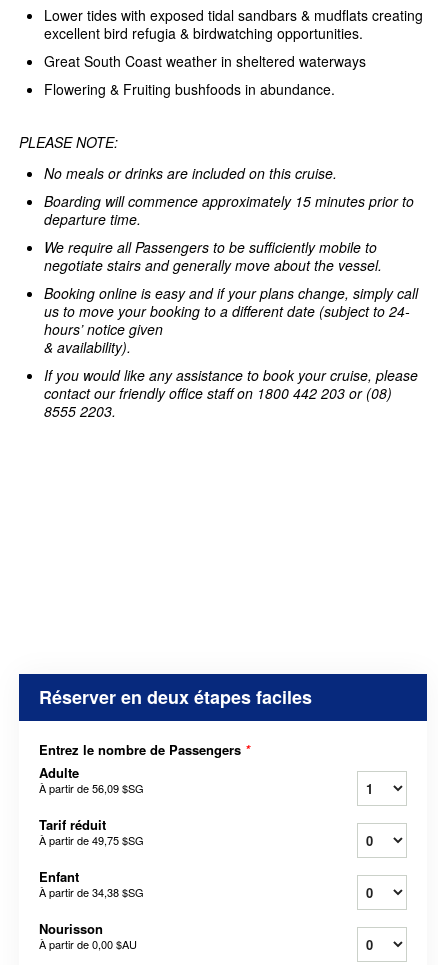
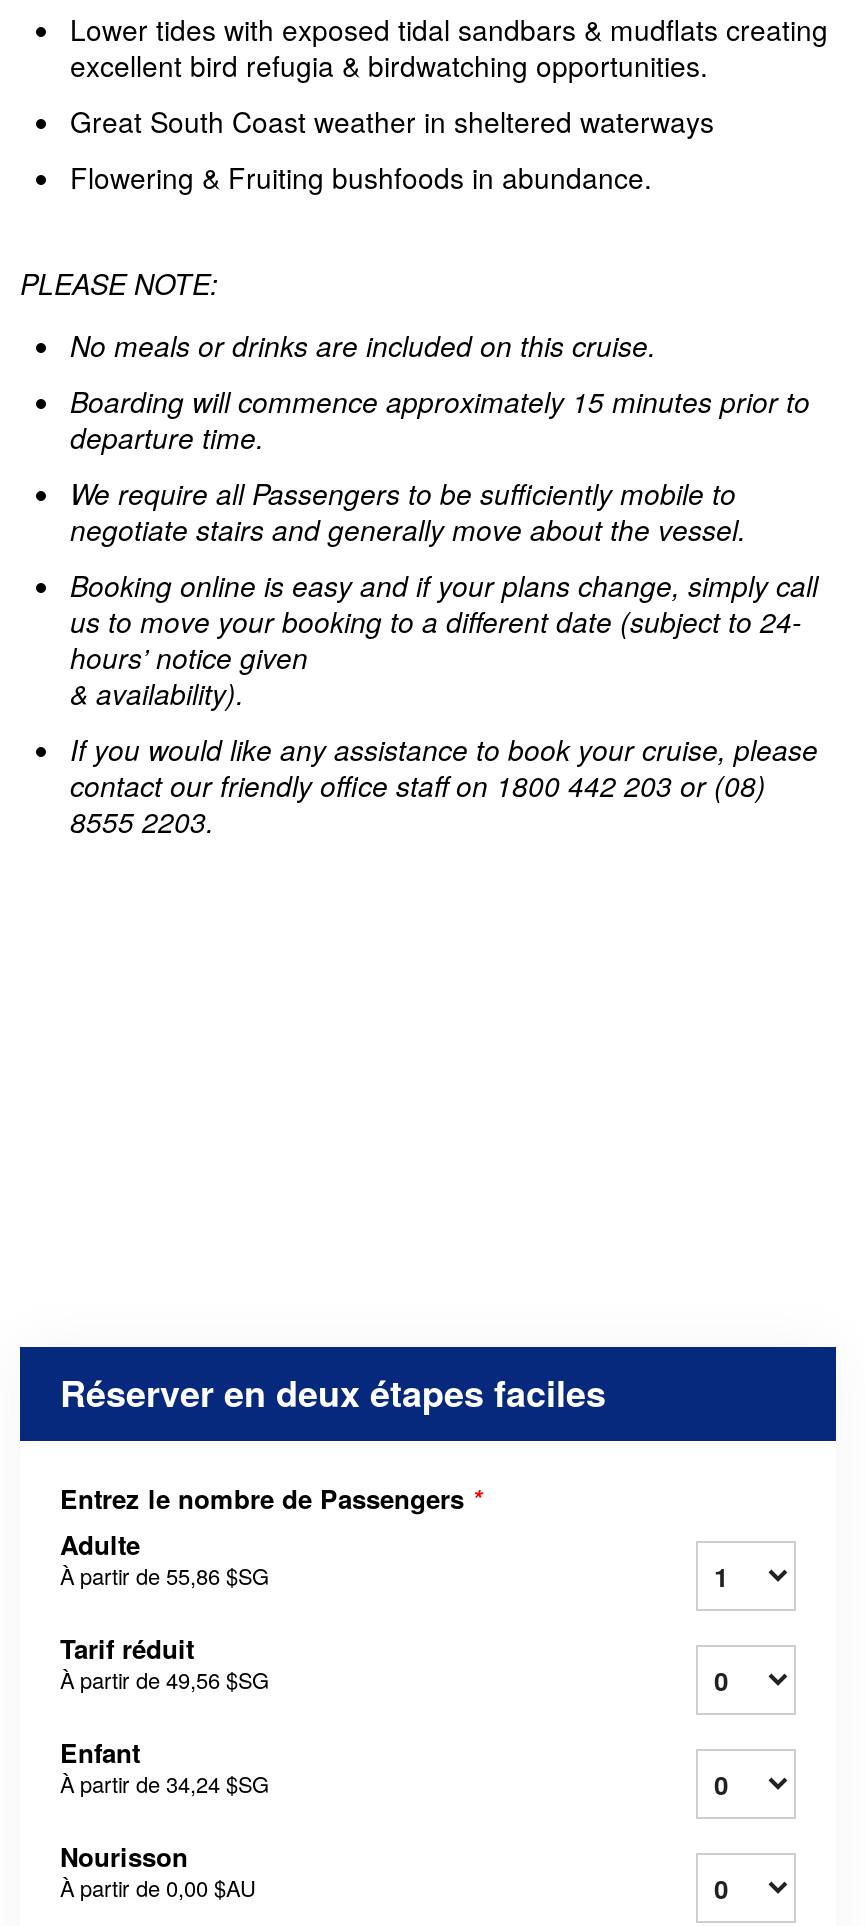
- À partir de 56,09 $SG
+ À partir de 55,86 $SG

- À partir de 49,75 $SG
+ À partir de 49,56 $SG

- À partir de 34,38 $SG
+ À partir de 34,24 $SG
